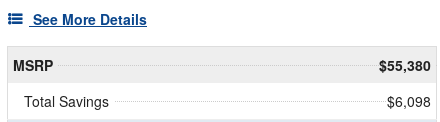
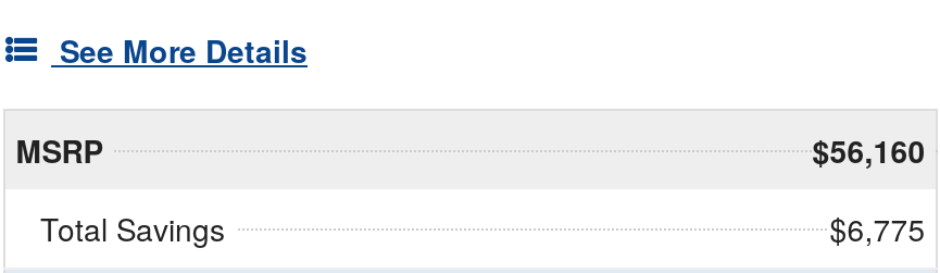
- $55,380
+ $56,160

- $6,098
+ $6,775
